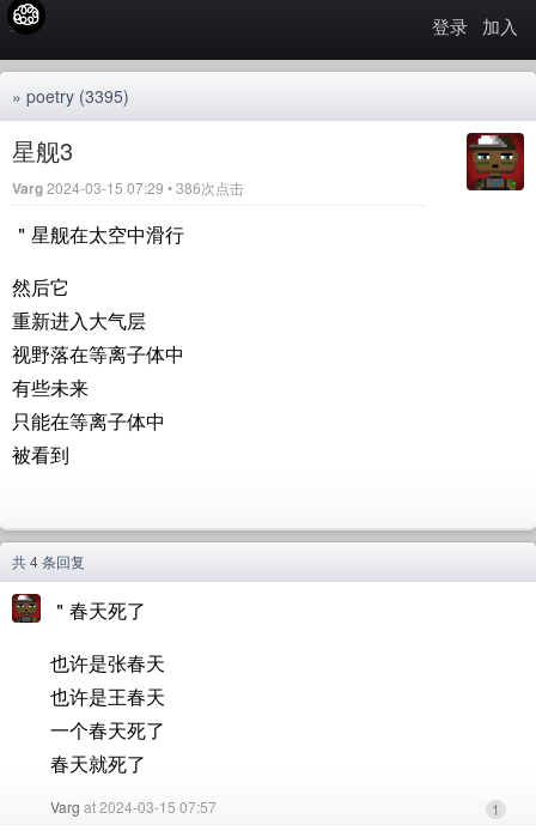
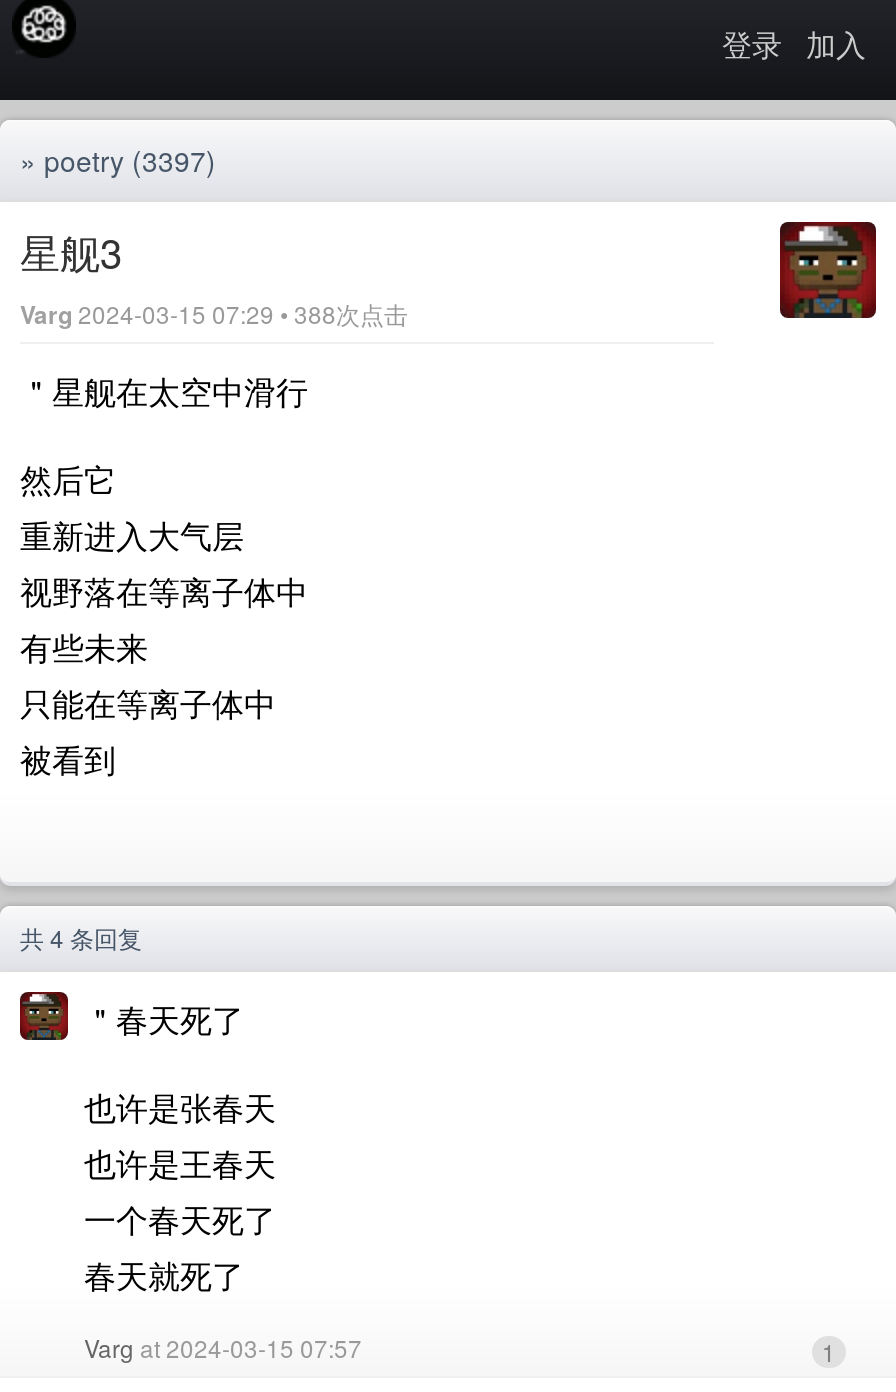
- » poetry (3395)
+ » poetry (3397)

- Varg 2024-03-15 07:29 • 386次点击
+ Varg 2024-03-15 07:29 • 388次点击
